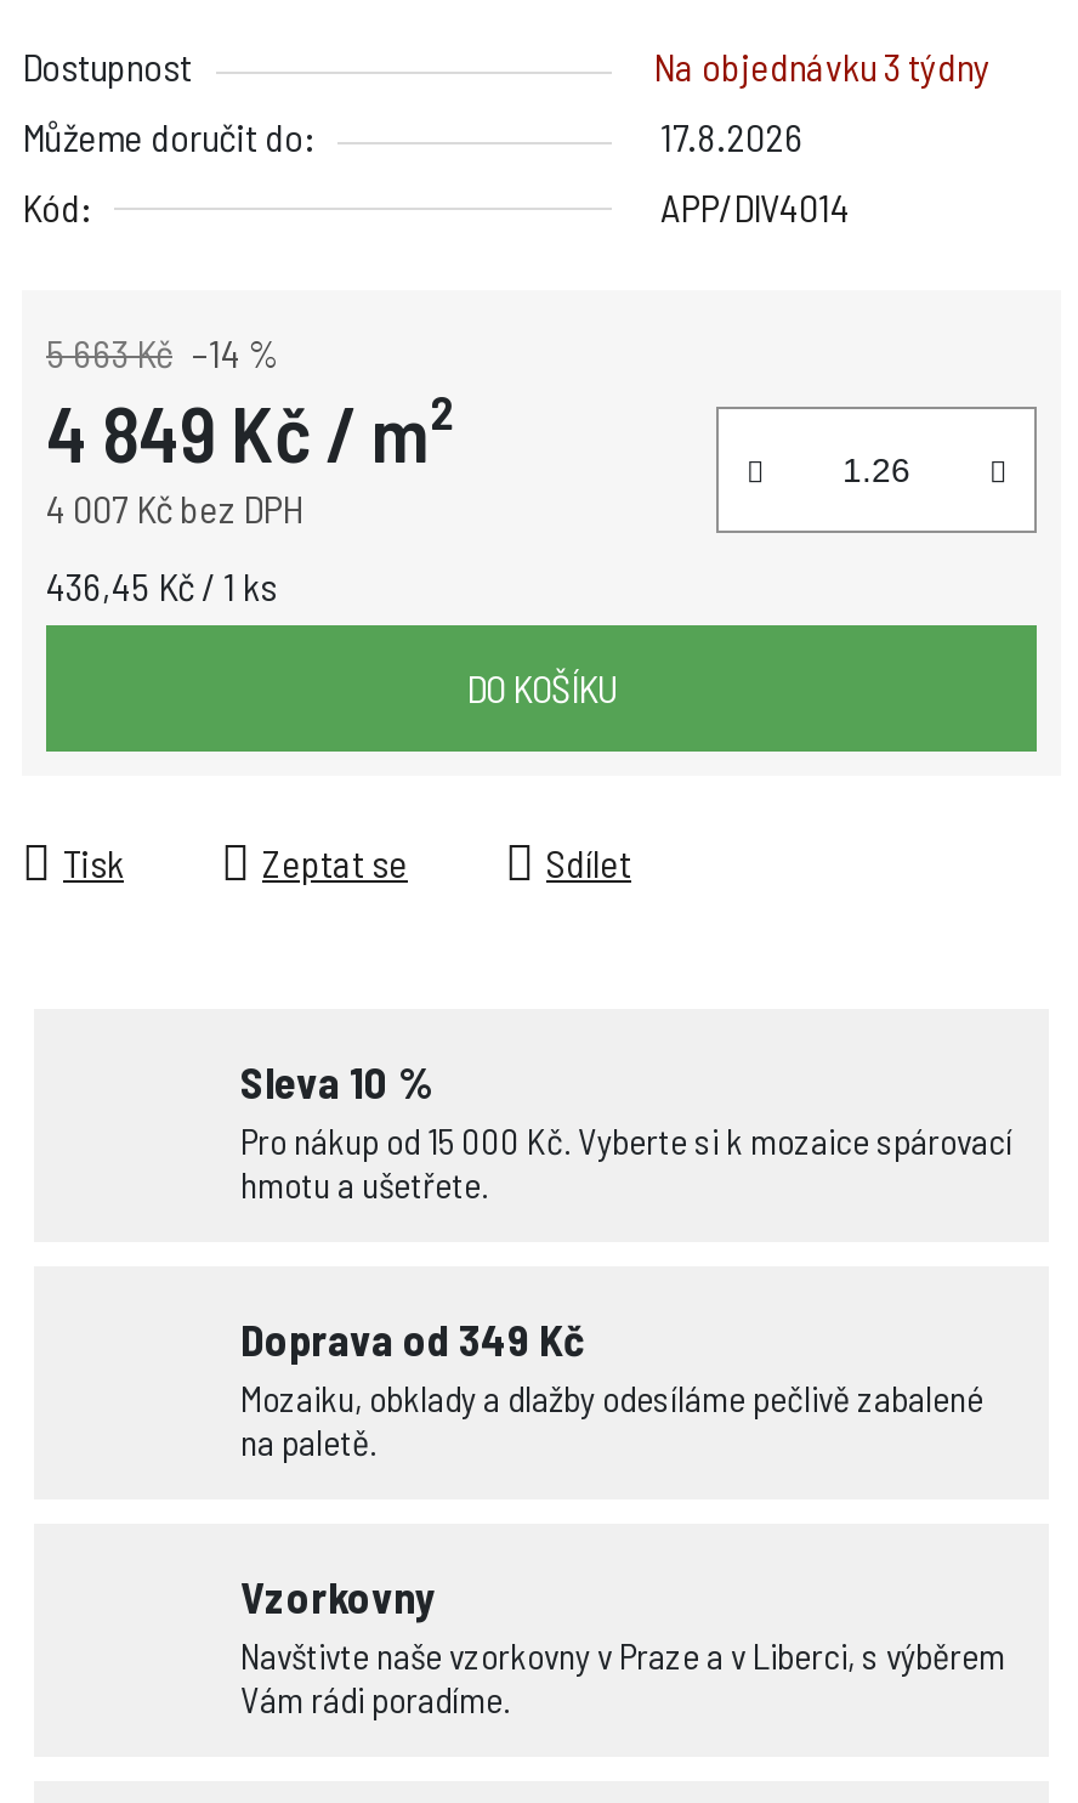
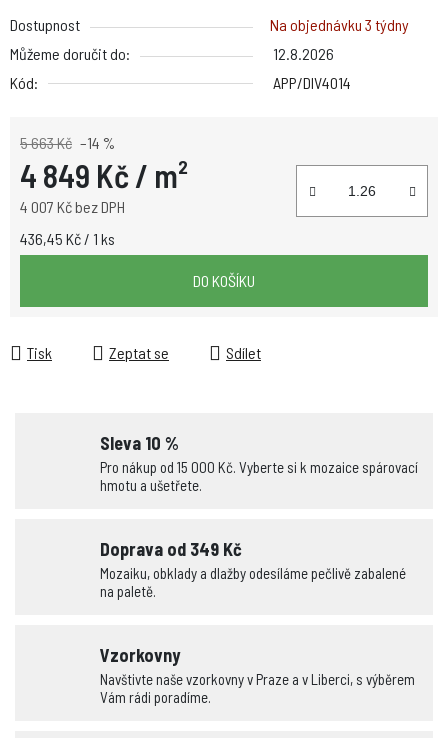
- 17.8.2026
+ 12.8.2026
